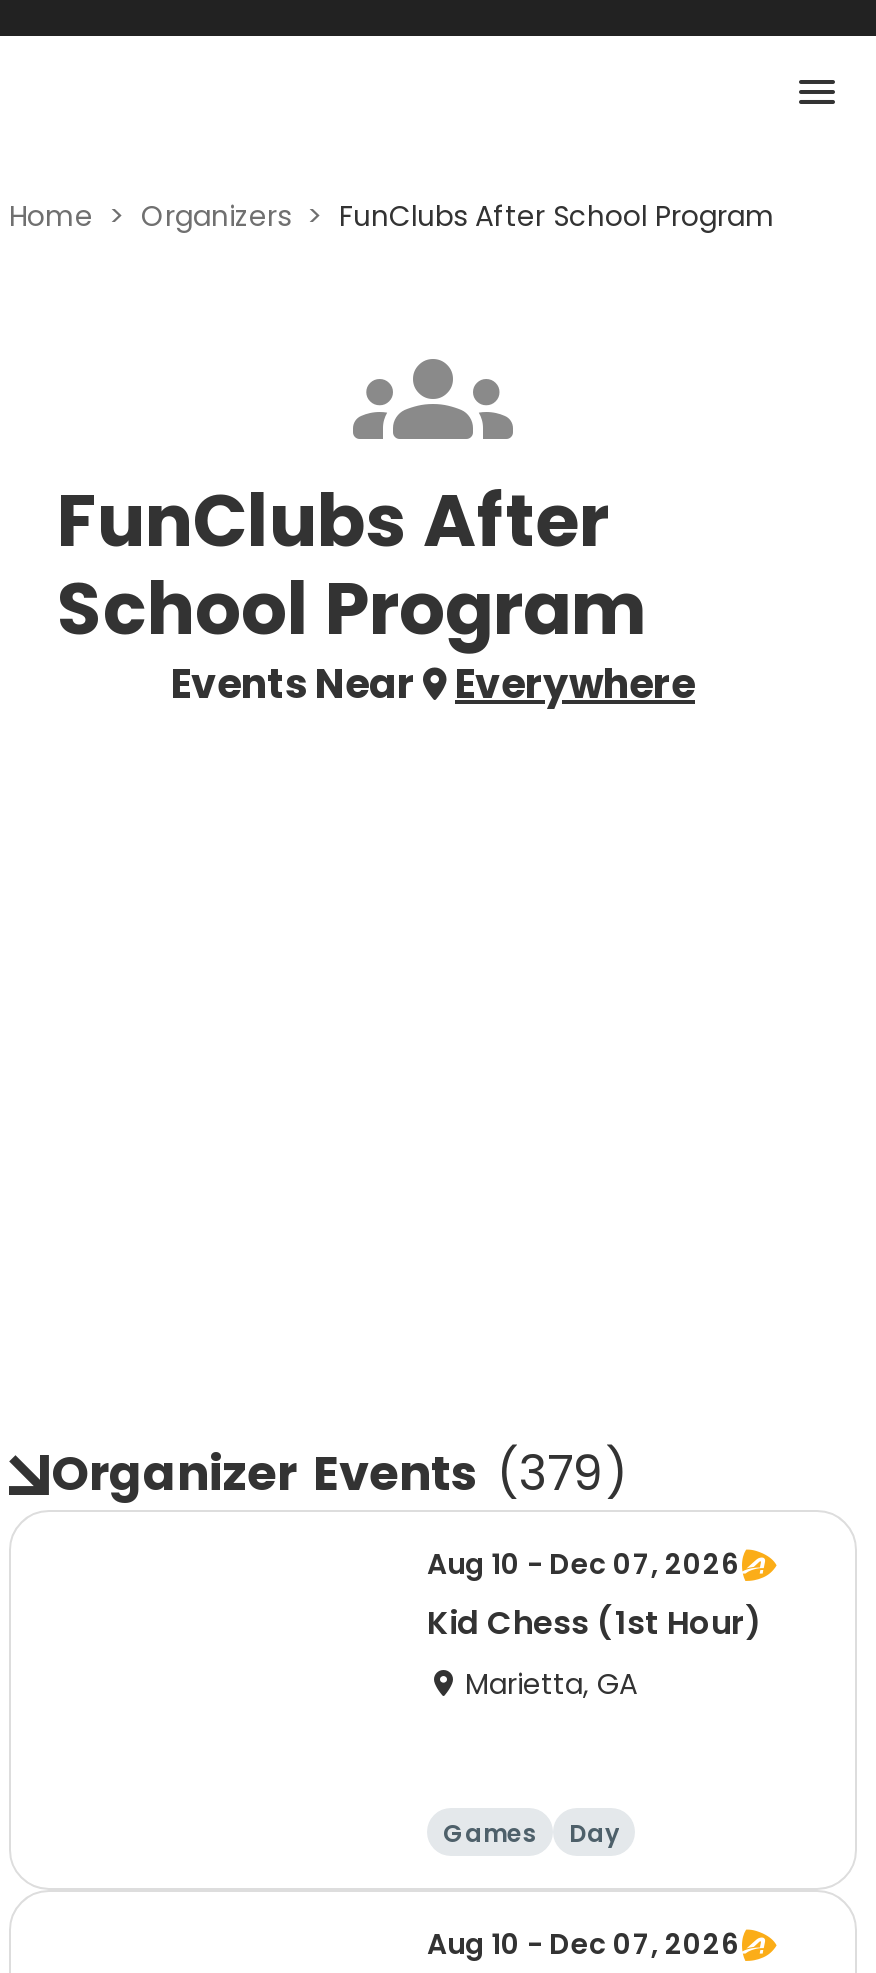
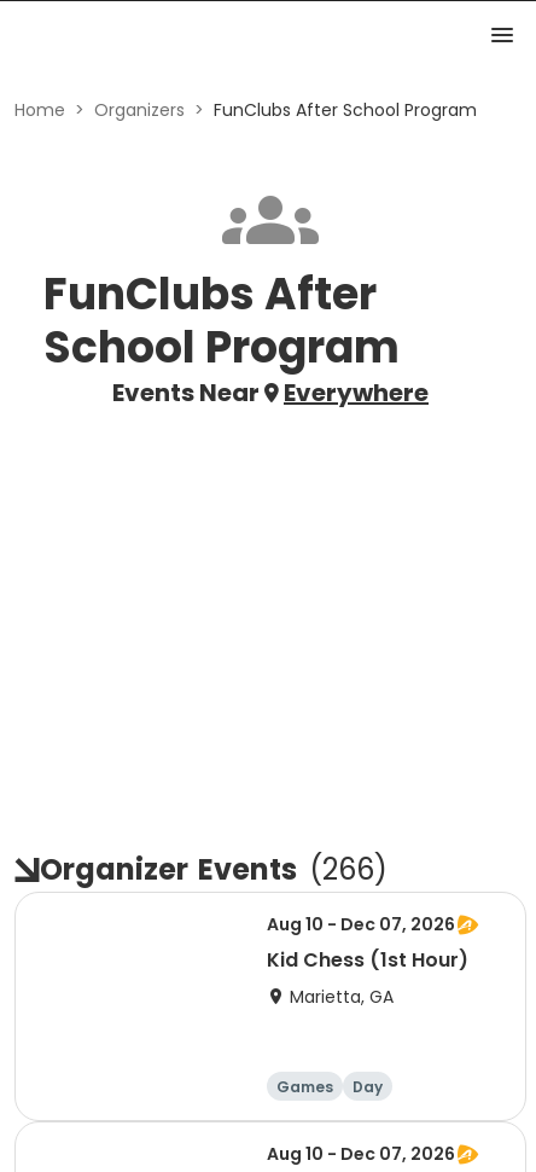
- Organizer Events (379)
+ Organizer Events (266)
